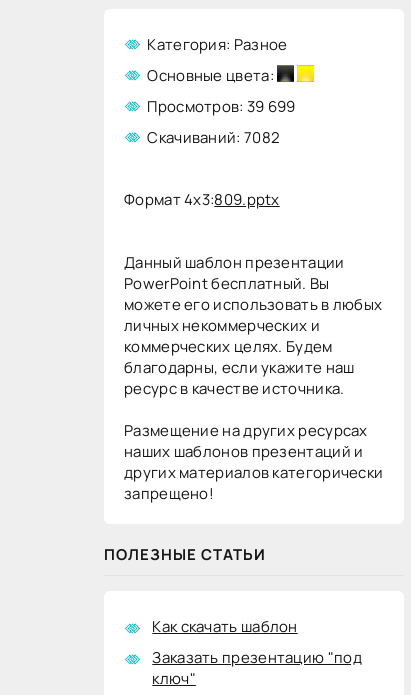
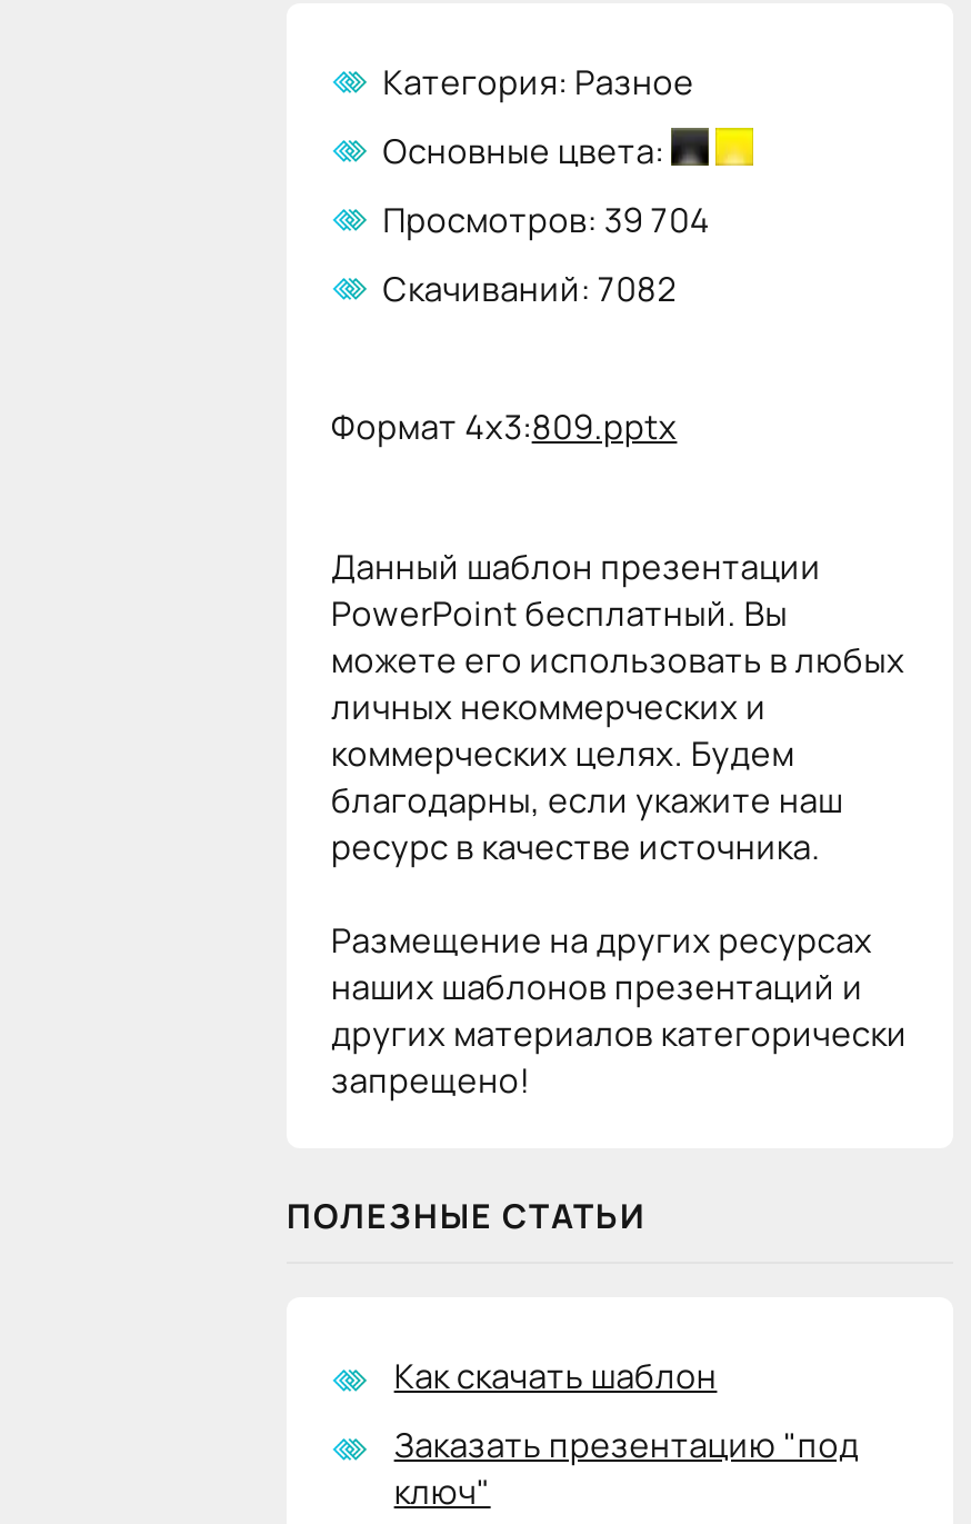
- Просмотров: 39 699
+ Просмотров: 39 704
